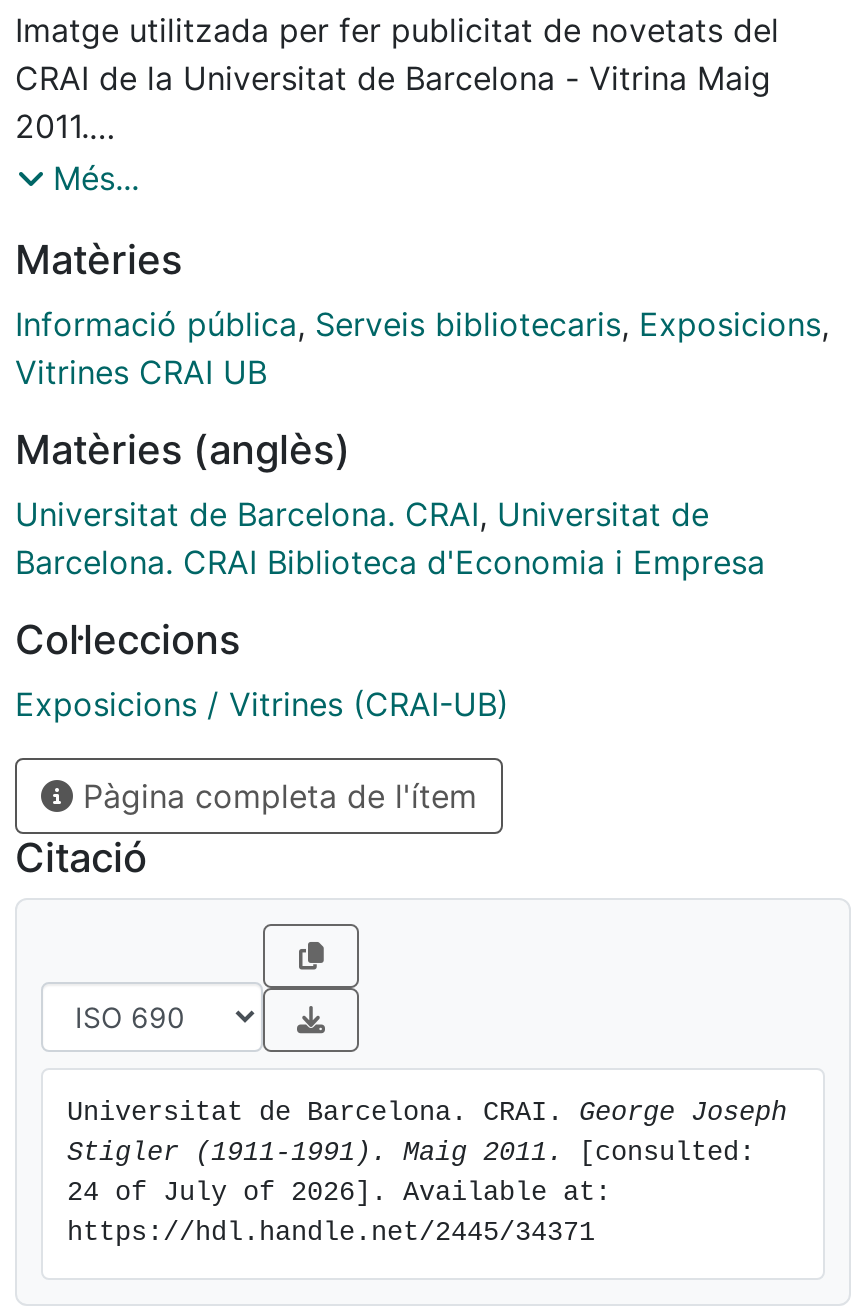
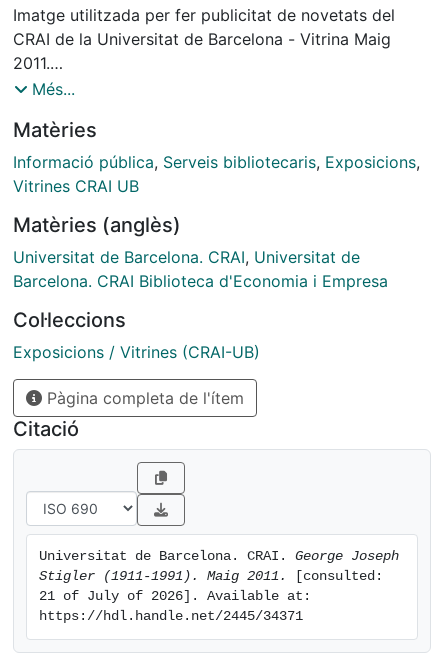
- 24 of July of 2026]. Available at:
+ 21 of July of 2026]. Available at:
